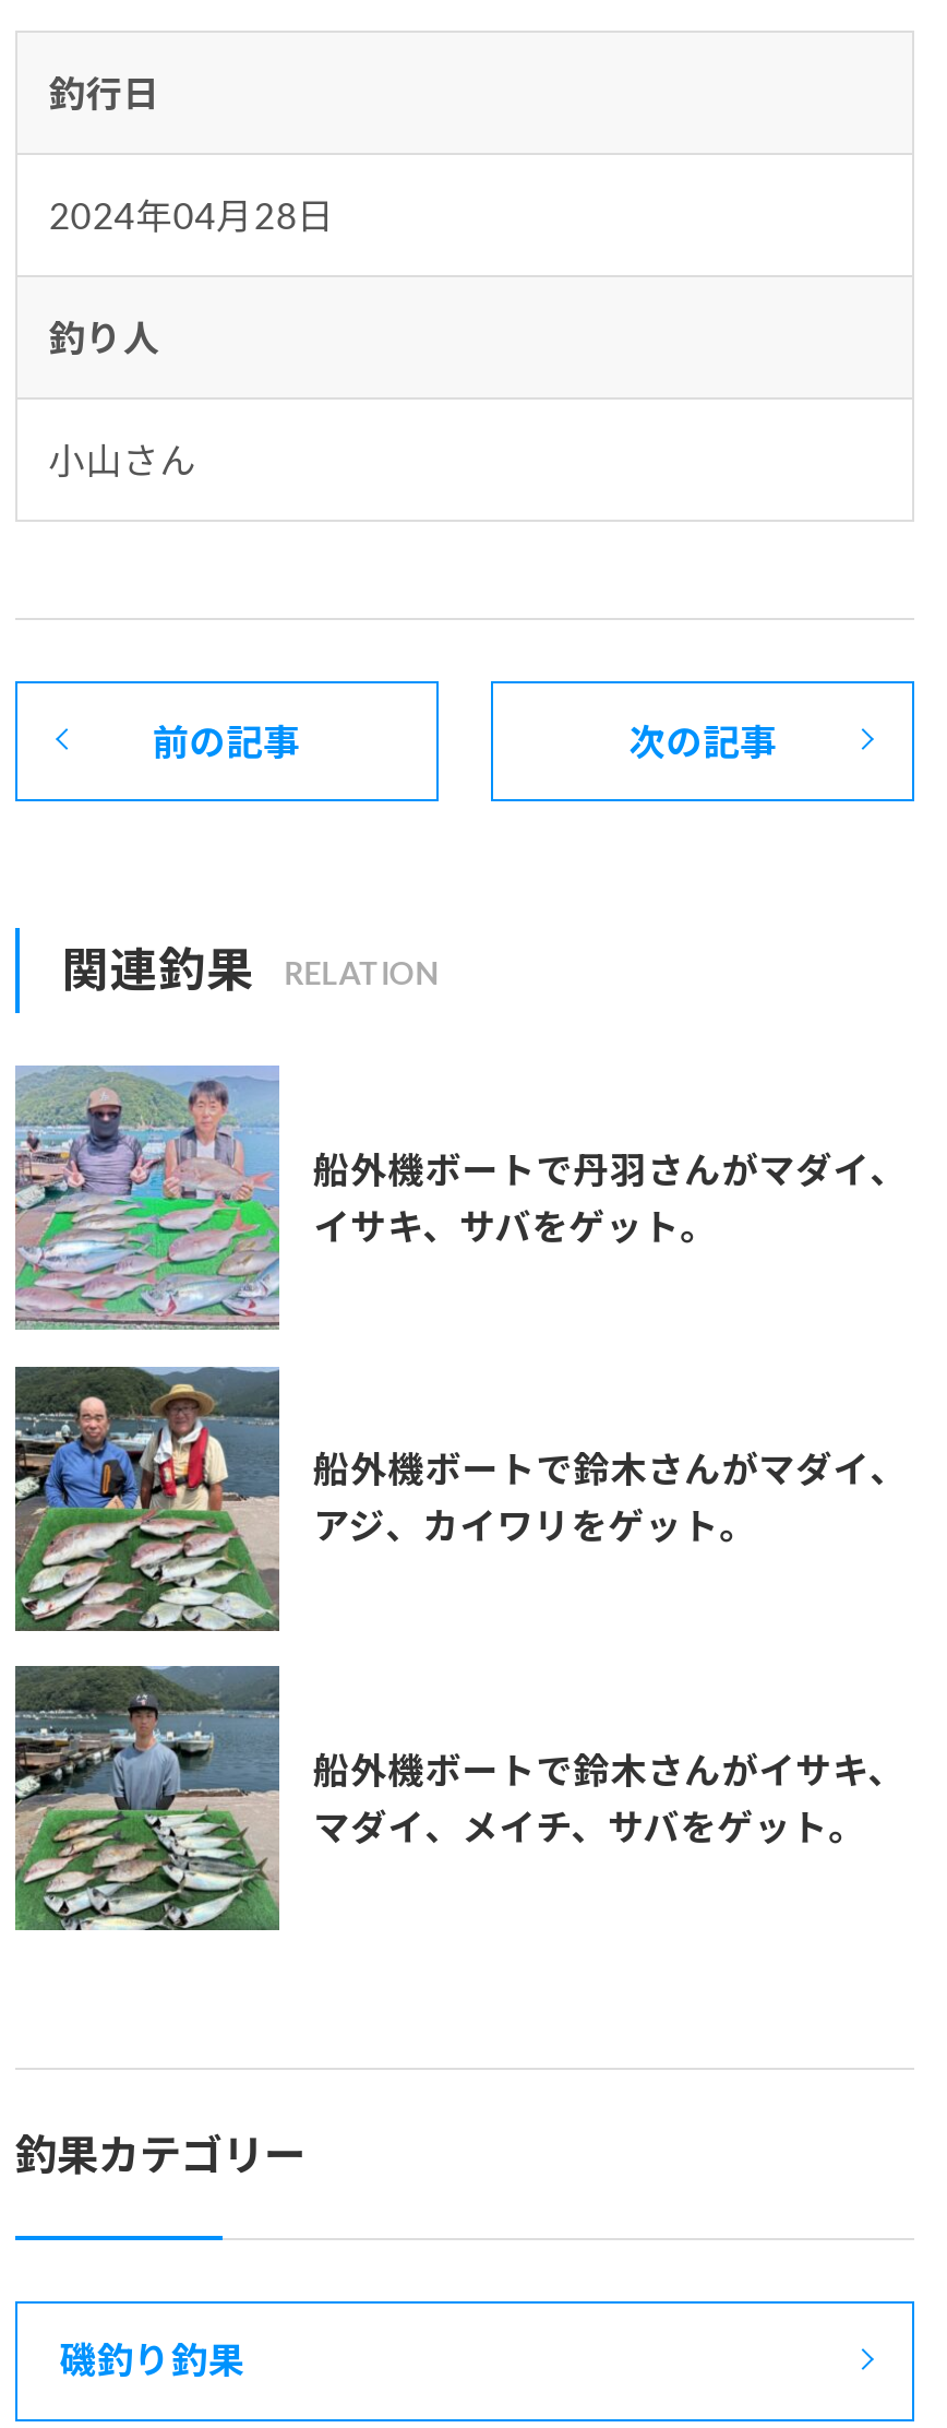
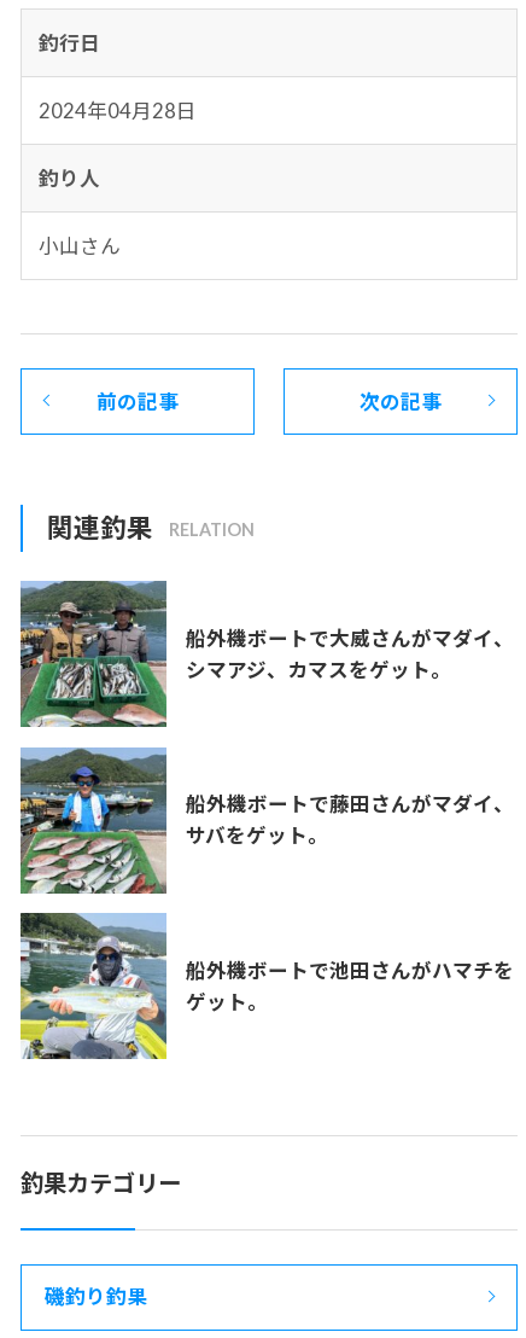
- [image]
- 船外機ボートで丹羽さんがマダイ、
- イサキ、サバをゲット。
+ [image]
+ 船外機ボートで大威さんがマダイ、
+ シマアジ、カマスをゲット。

- [image]
- 船外機ボートで鈴木さんがマダイ、
- アジ、カイワリをゲット。
+ [image]
+ 船外機ボートで藤田さんがマダイ、
+ サバをゲット。

- [image]
- 船外機ボートで鈴木さんがイサキ、
- マダイ、メイチ、サバをゲット。
+ [image]
+ 船外機ボートで池田さんがハマチを
+ ゲット。
